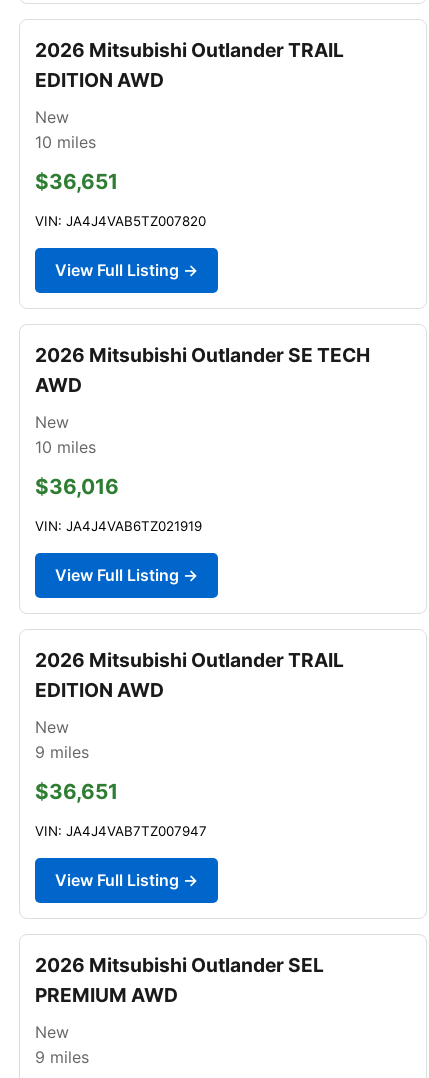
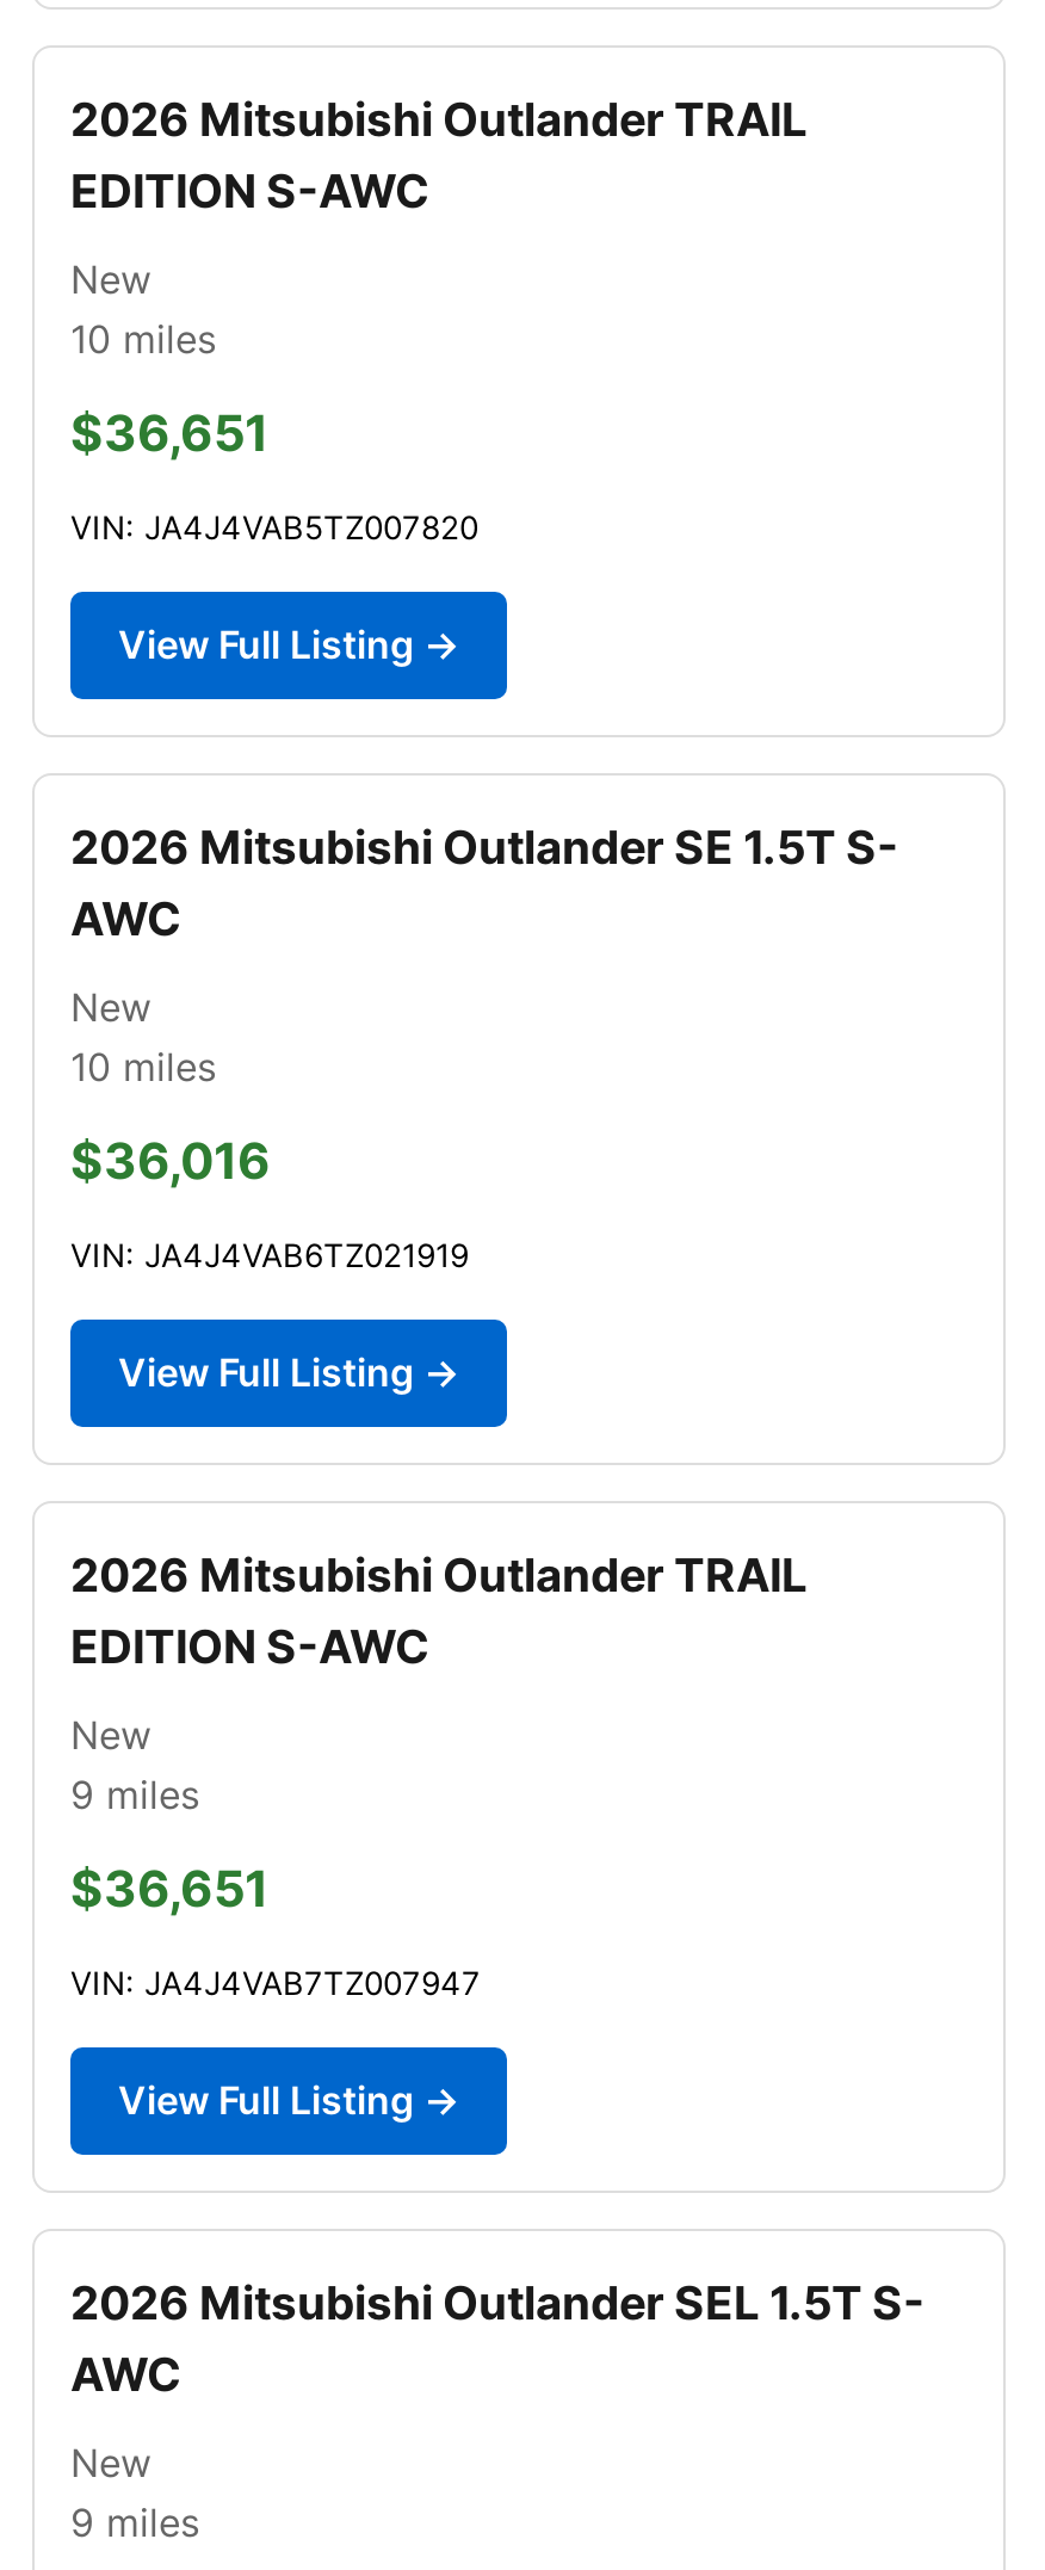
- EDITION AWD
+ EDITION S-AWC

- 2026 Mitsubishi Outlander SE TECH
- AWD
+ 2026 Mitsubishi Outlander SE 1.5T S-
+ AWC

- EDITION AWD
+ EDITION S-AWC

- 2026 Mitsubishi Outlander SEL
- PREMIUM AWD
+ 2026 Mitsubishi Outlander SEL 1.5T S-
+ AWC
